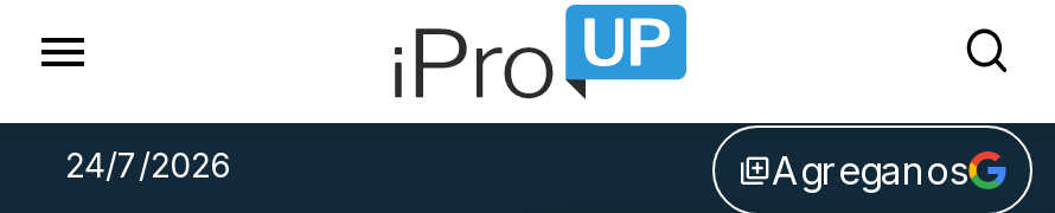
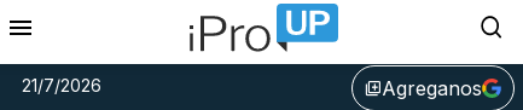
- 24/7/2026
+ 21/7/2026
